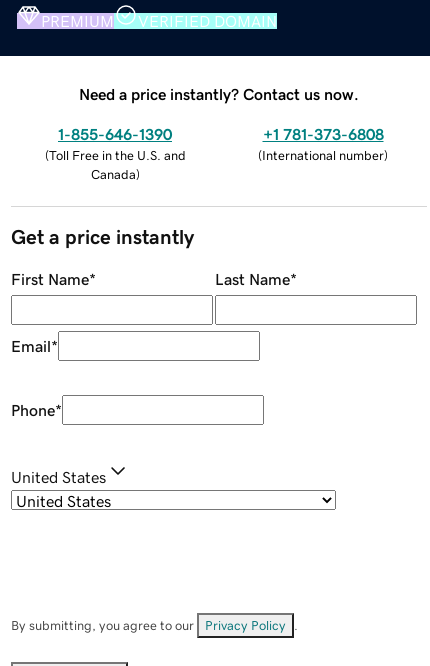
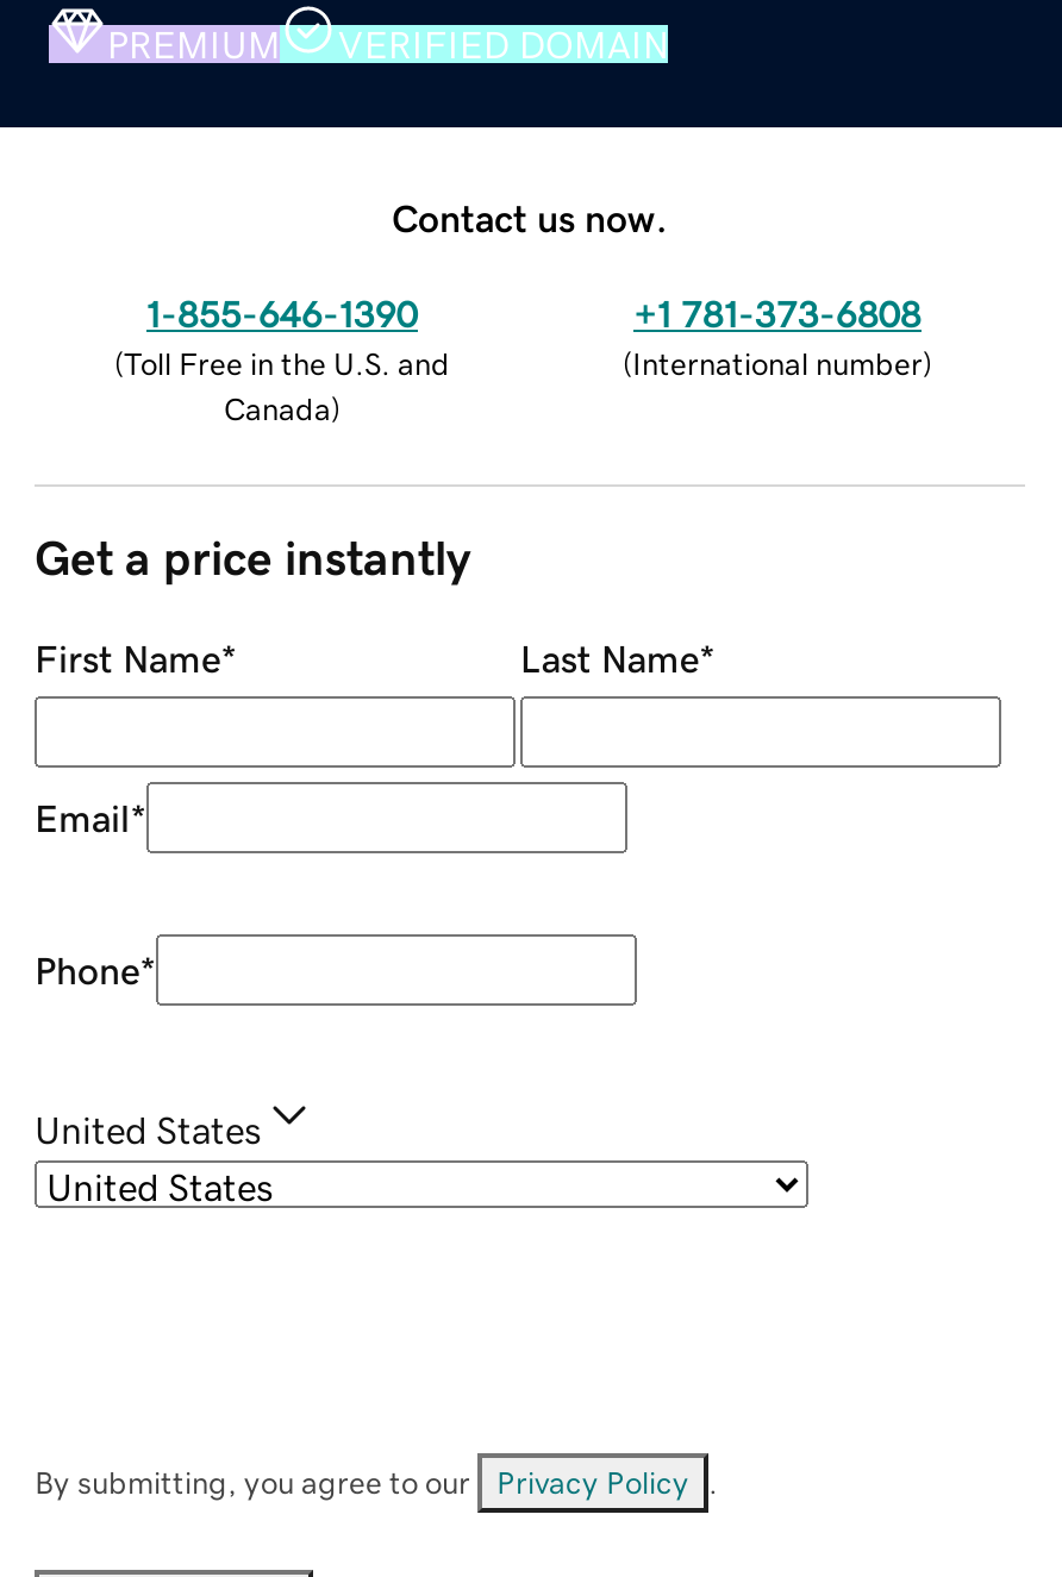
- Need a price instantly? Contact us now.
+ Contact us now.
